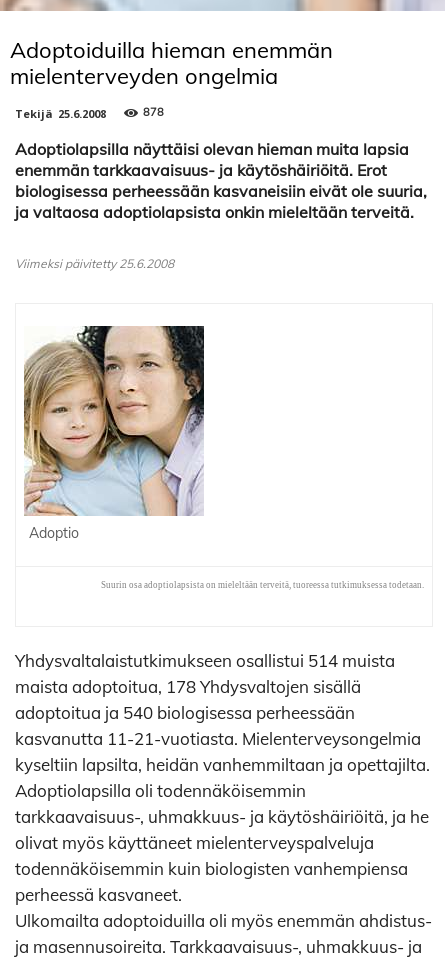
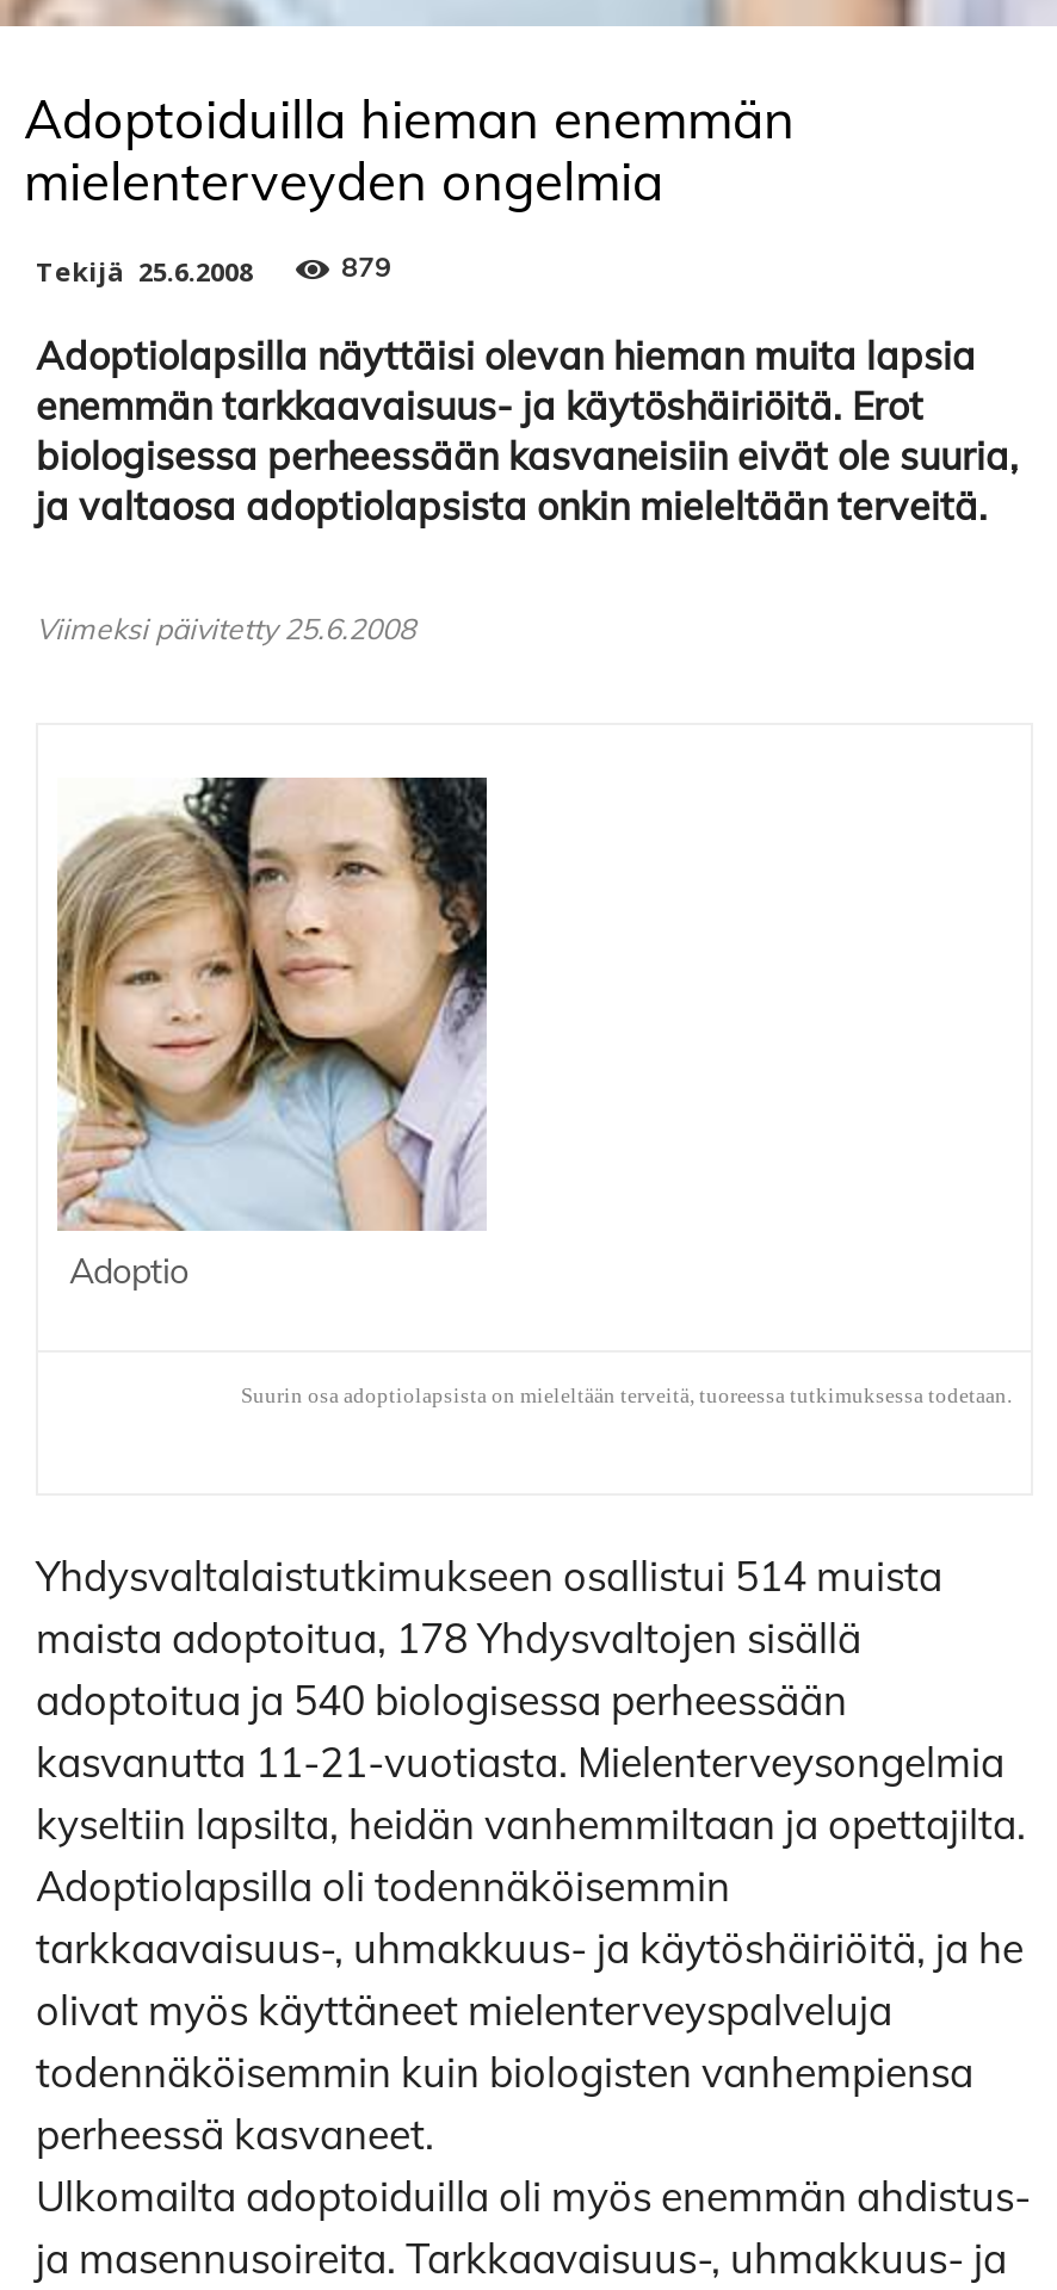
- 878
+ 879
